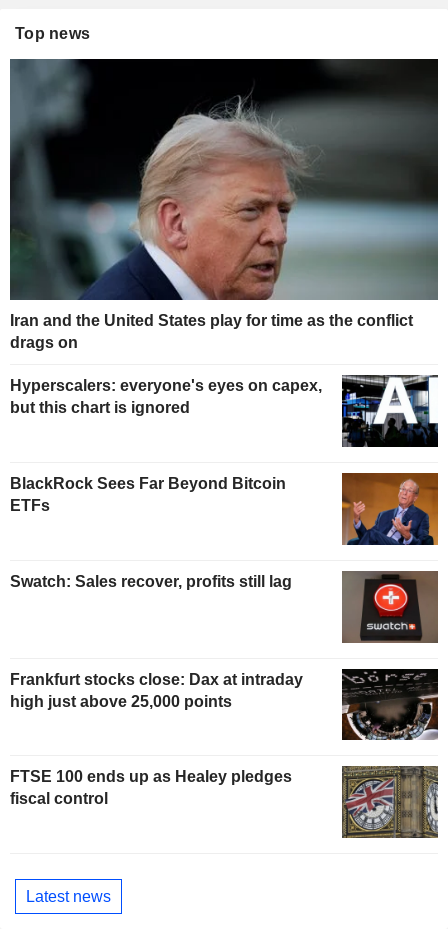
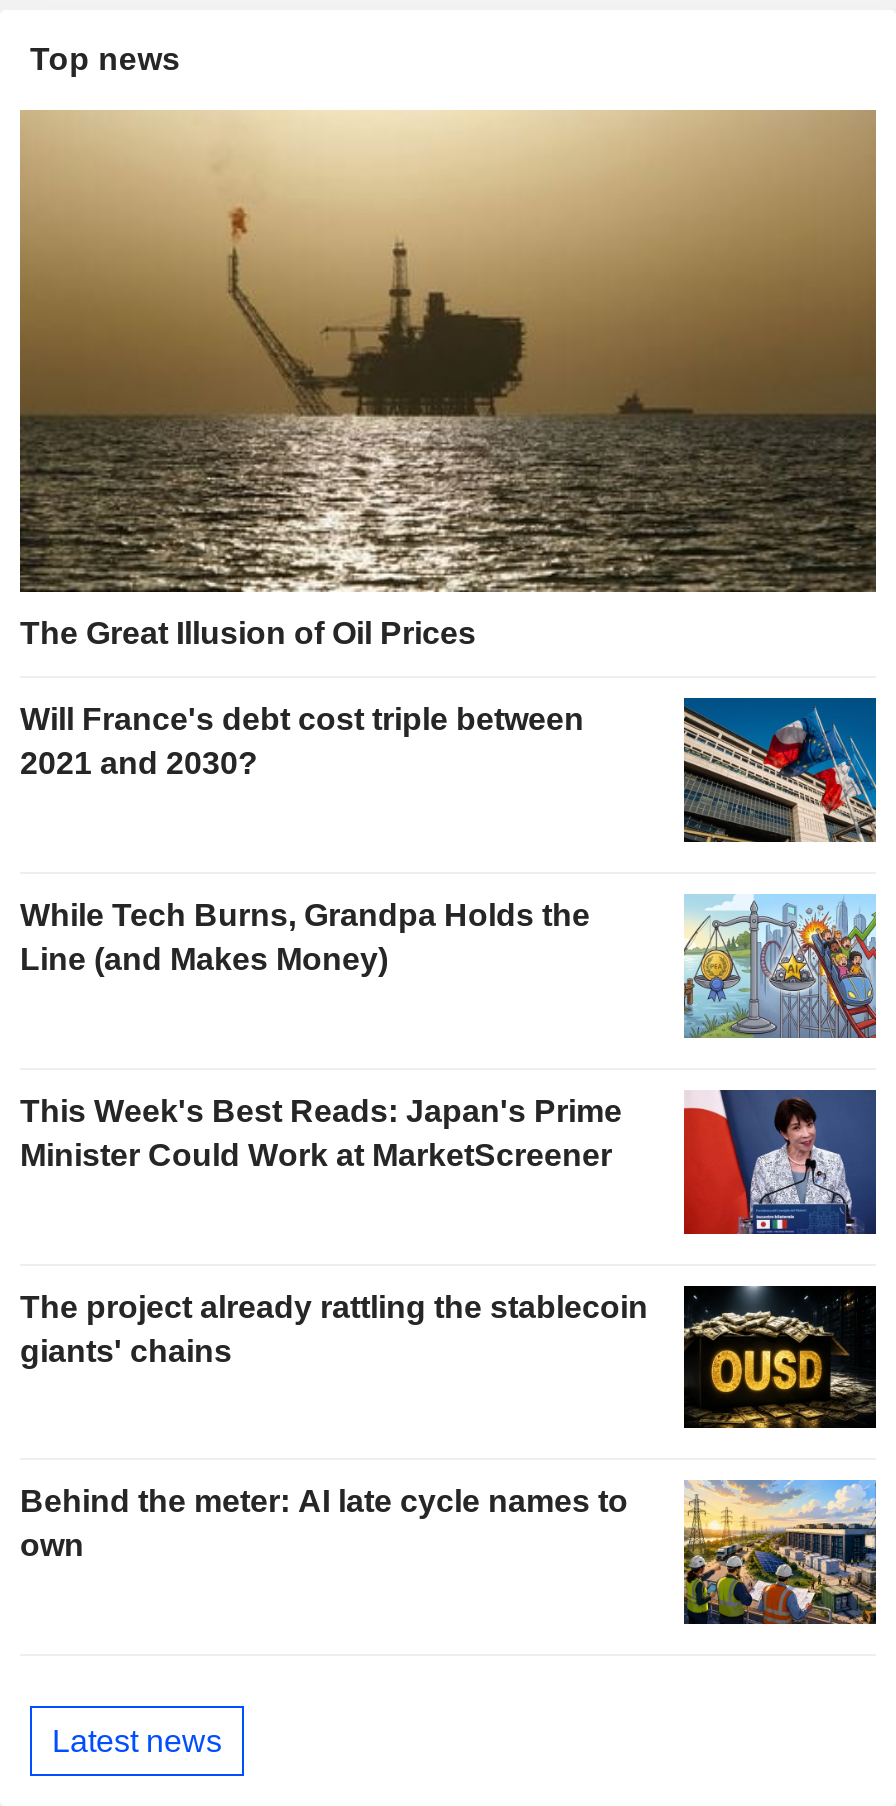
- [image]
- Iran and the United States play for time as the conflict
- drags on
+ [image]
+ The Great Illusion of Oil Prices

- Hyperscalers: everyone's eyes on capex,
- but this chart is ignored
+ Will France's debt cost triple between
+ 2021 and 2030?

- [image]
+ [image]

- BlackRock Sees Far Beyond Bitcoin
- ETFs
+ While Tech Burns, Grandpa Holds the
+ Line (and Makes Money)

- [image]
+ [image]

- Swatch: Sales recover, profits still lag
+ This Week's Best Reads: Japan's Prime
+ Minister Could Work at MarketScreener

- [image]
+ [image]

- [image]
- Frankfurt stocks close: Dax at intraday
- high just above 25,000 points
+ [image]
+ The project already rattling the stablecoin
+ giants' chains

- FTSE 100 ends up as Healey pledges
- fiscal control
+ Behind the meter: AI late cycle names to
+ own

- [image]
+ [image]
